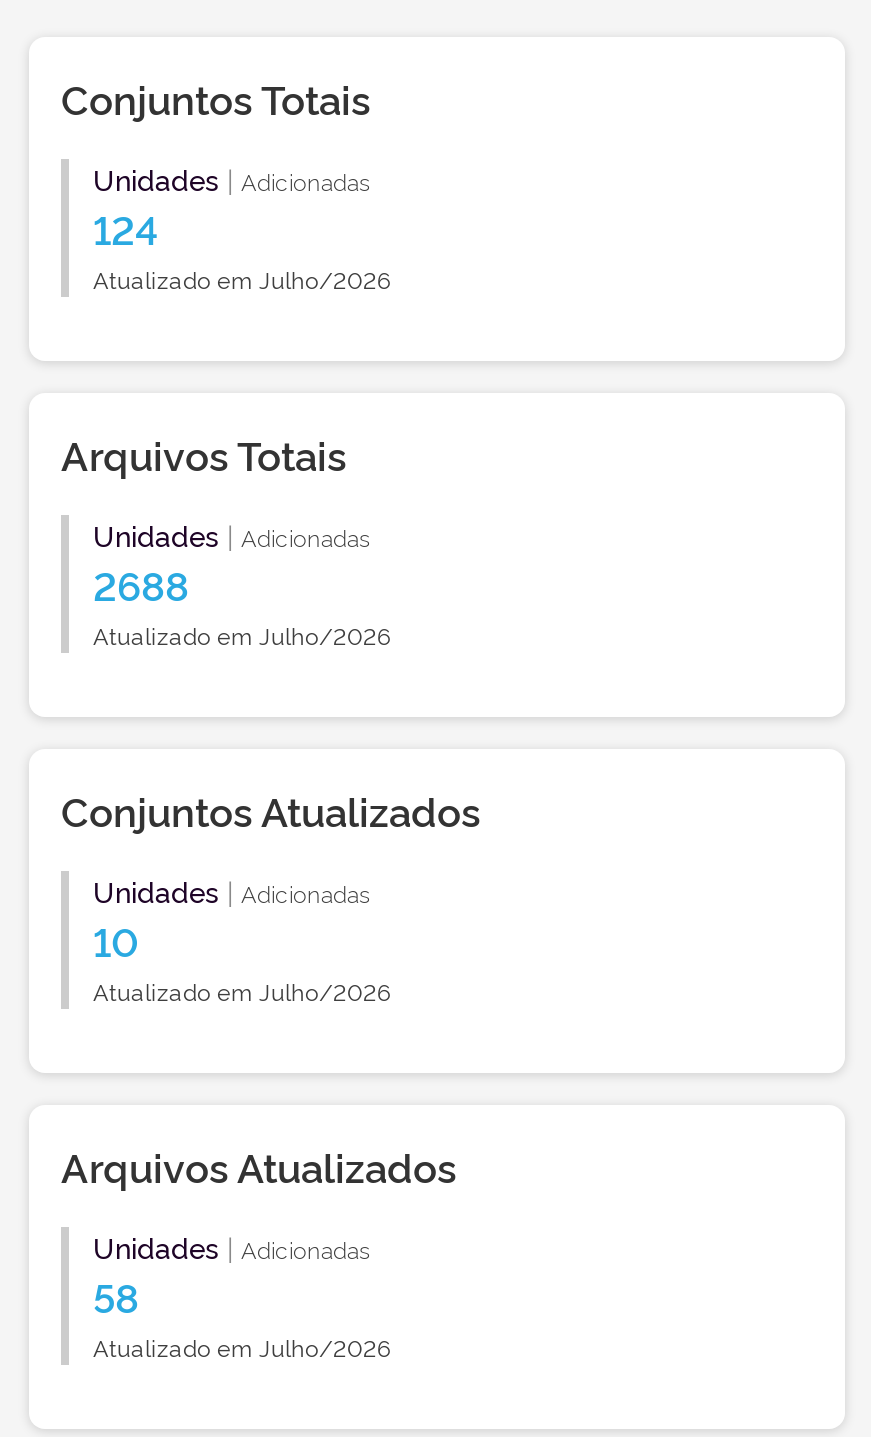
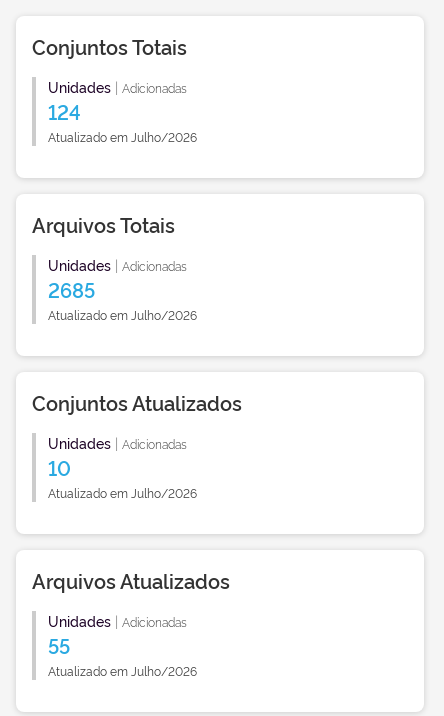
- 2688
+ 2685

- 58
+ 55
